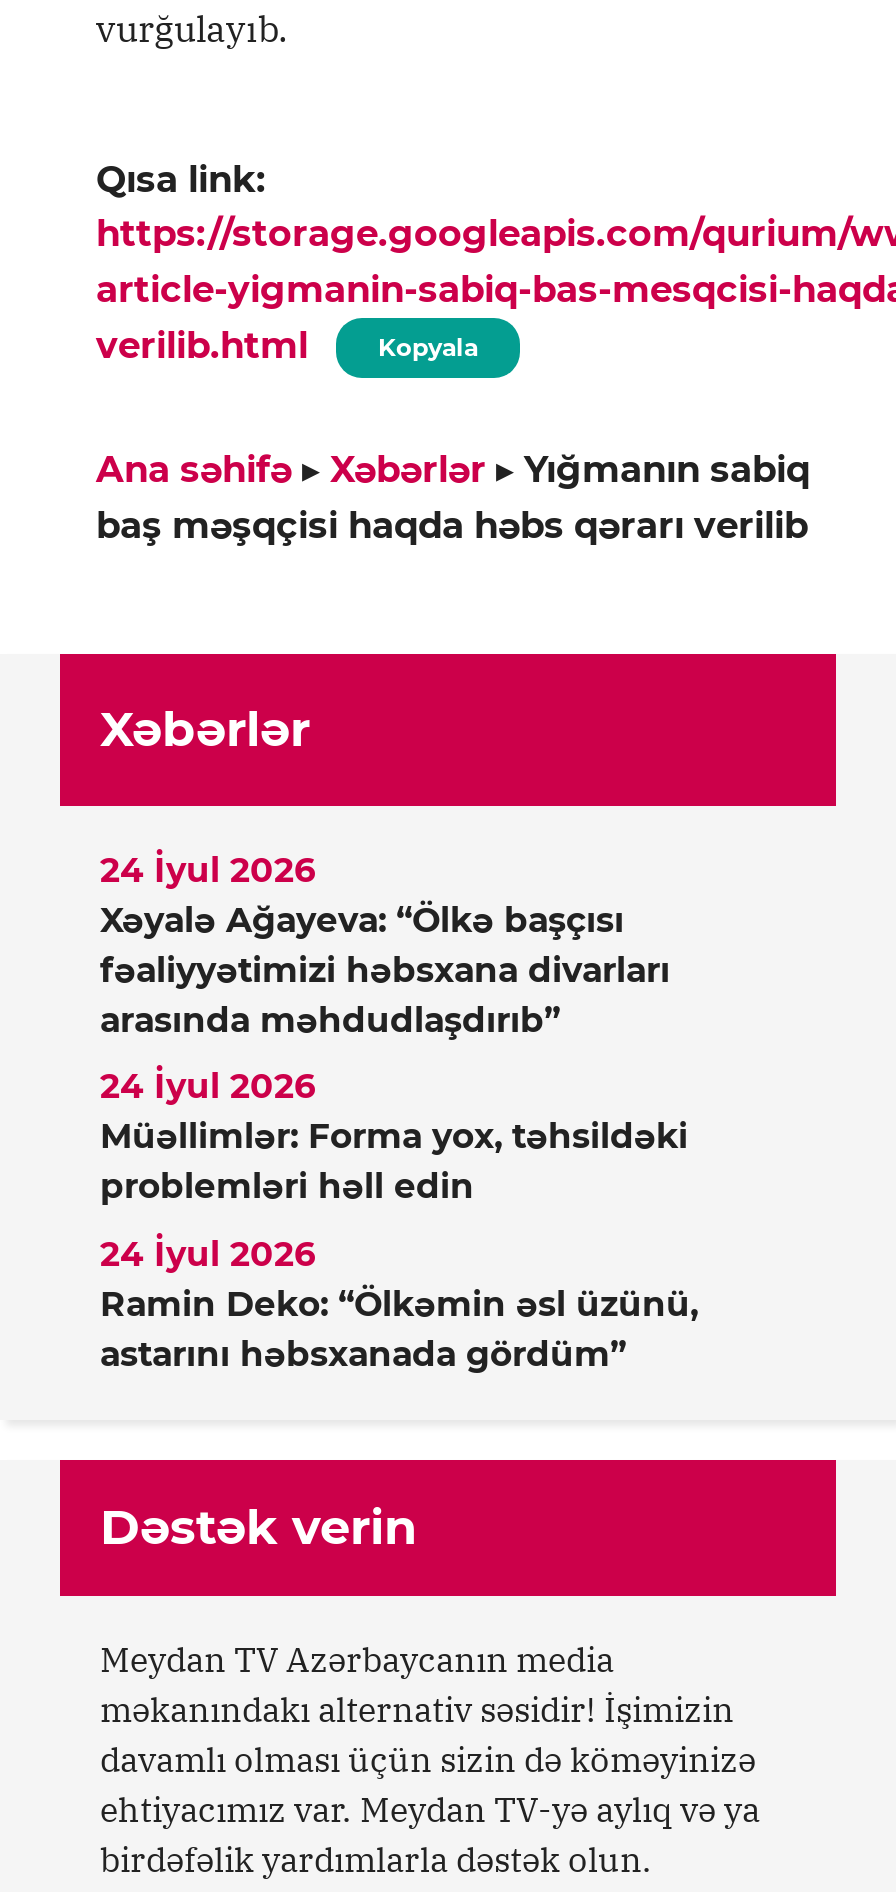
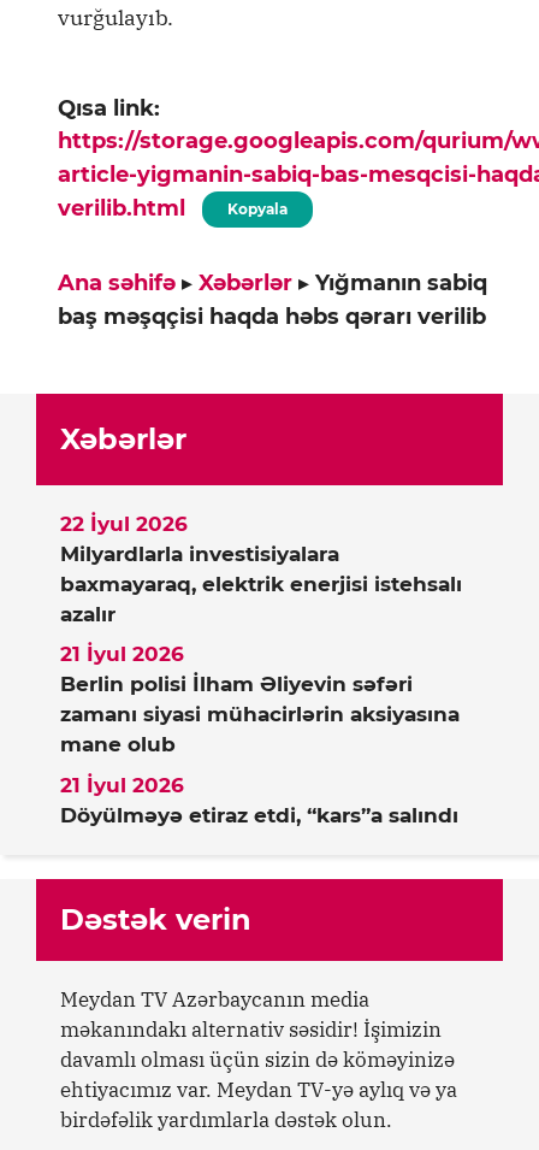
- 24 İyul 2026
+ 22 İyul 2026

- Xəyalə Ağayeva: “Ölkə başçısı
- fəaliyyətimizi həbsxana divarları
- arasında məhdudlaşdırıb”
+ Milyardlarla investisiyalara
+ baxmayaraq, elektrik enerjisi istehsalı
+ azalır

- 24 İyul 2026
+ 21 İyul 2026

- Müəllimlər: Forma yox, təhsildəki
- problemləri həll edin
+ Berlin polisi İlham Əliyevin səfəri
+ zamanı siyasi mühacirlərin aksiyasına
+ mane olub

- 24 İyul 2026
+ 21 İyul 2026

- Ramin Deko: “Ölkəmin əsl üzünü,
- astarını həbsxanada gördüm”
+ Döyülməyə etiraz etdi, “kars”a salındı
